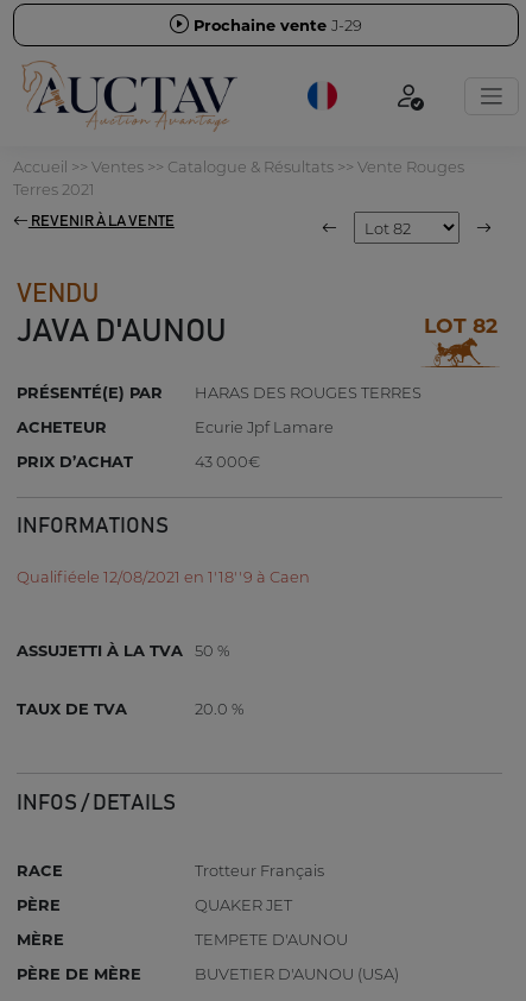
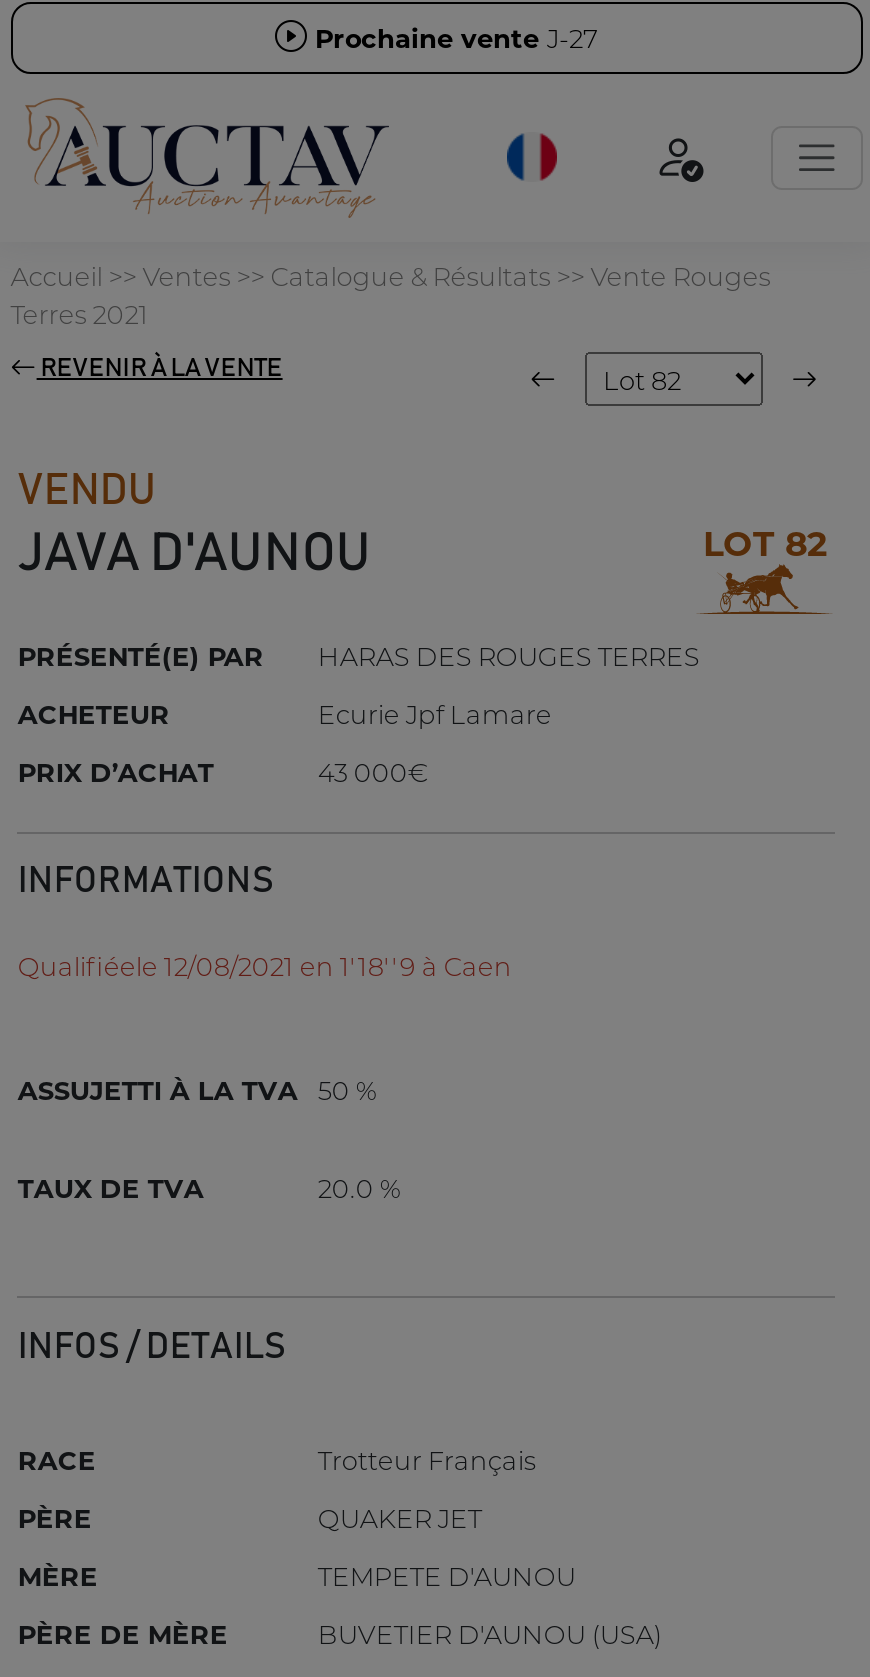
- Prochaine vente J-29
+ Prochaine vente J-27
